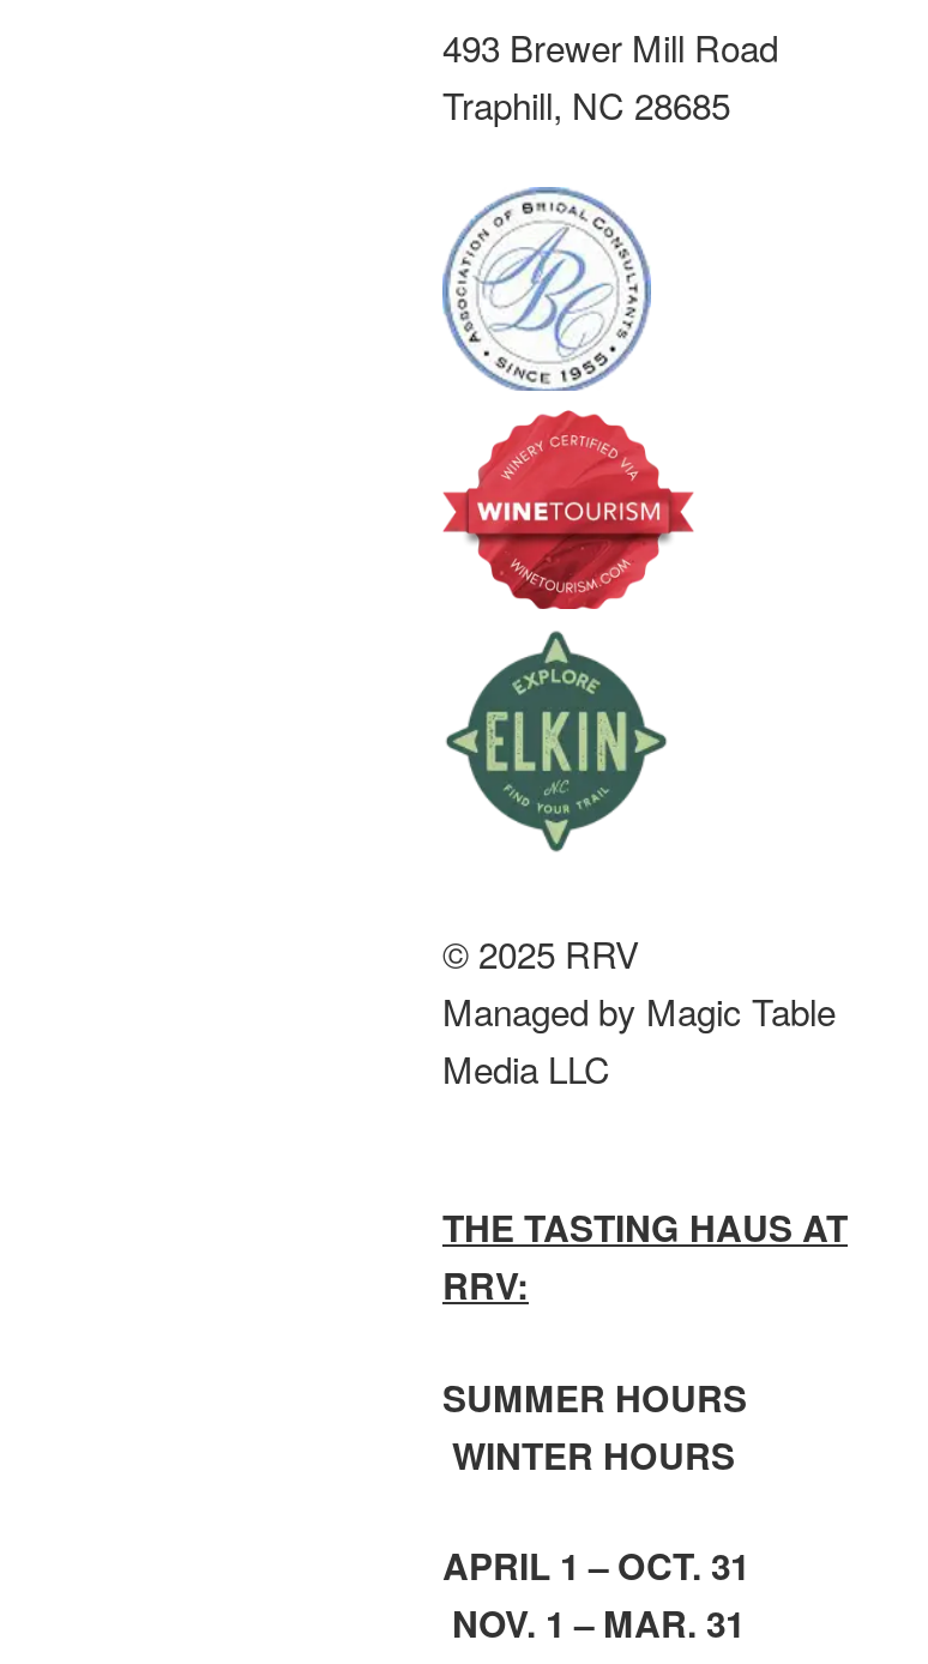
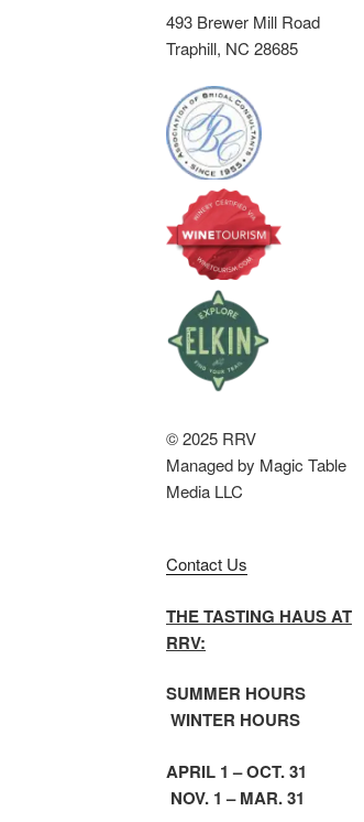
+ Contact Us
